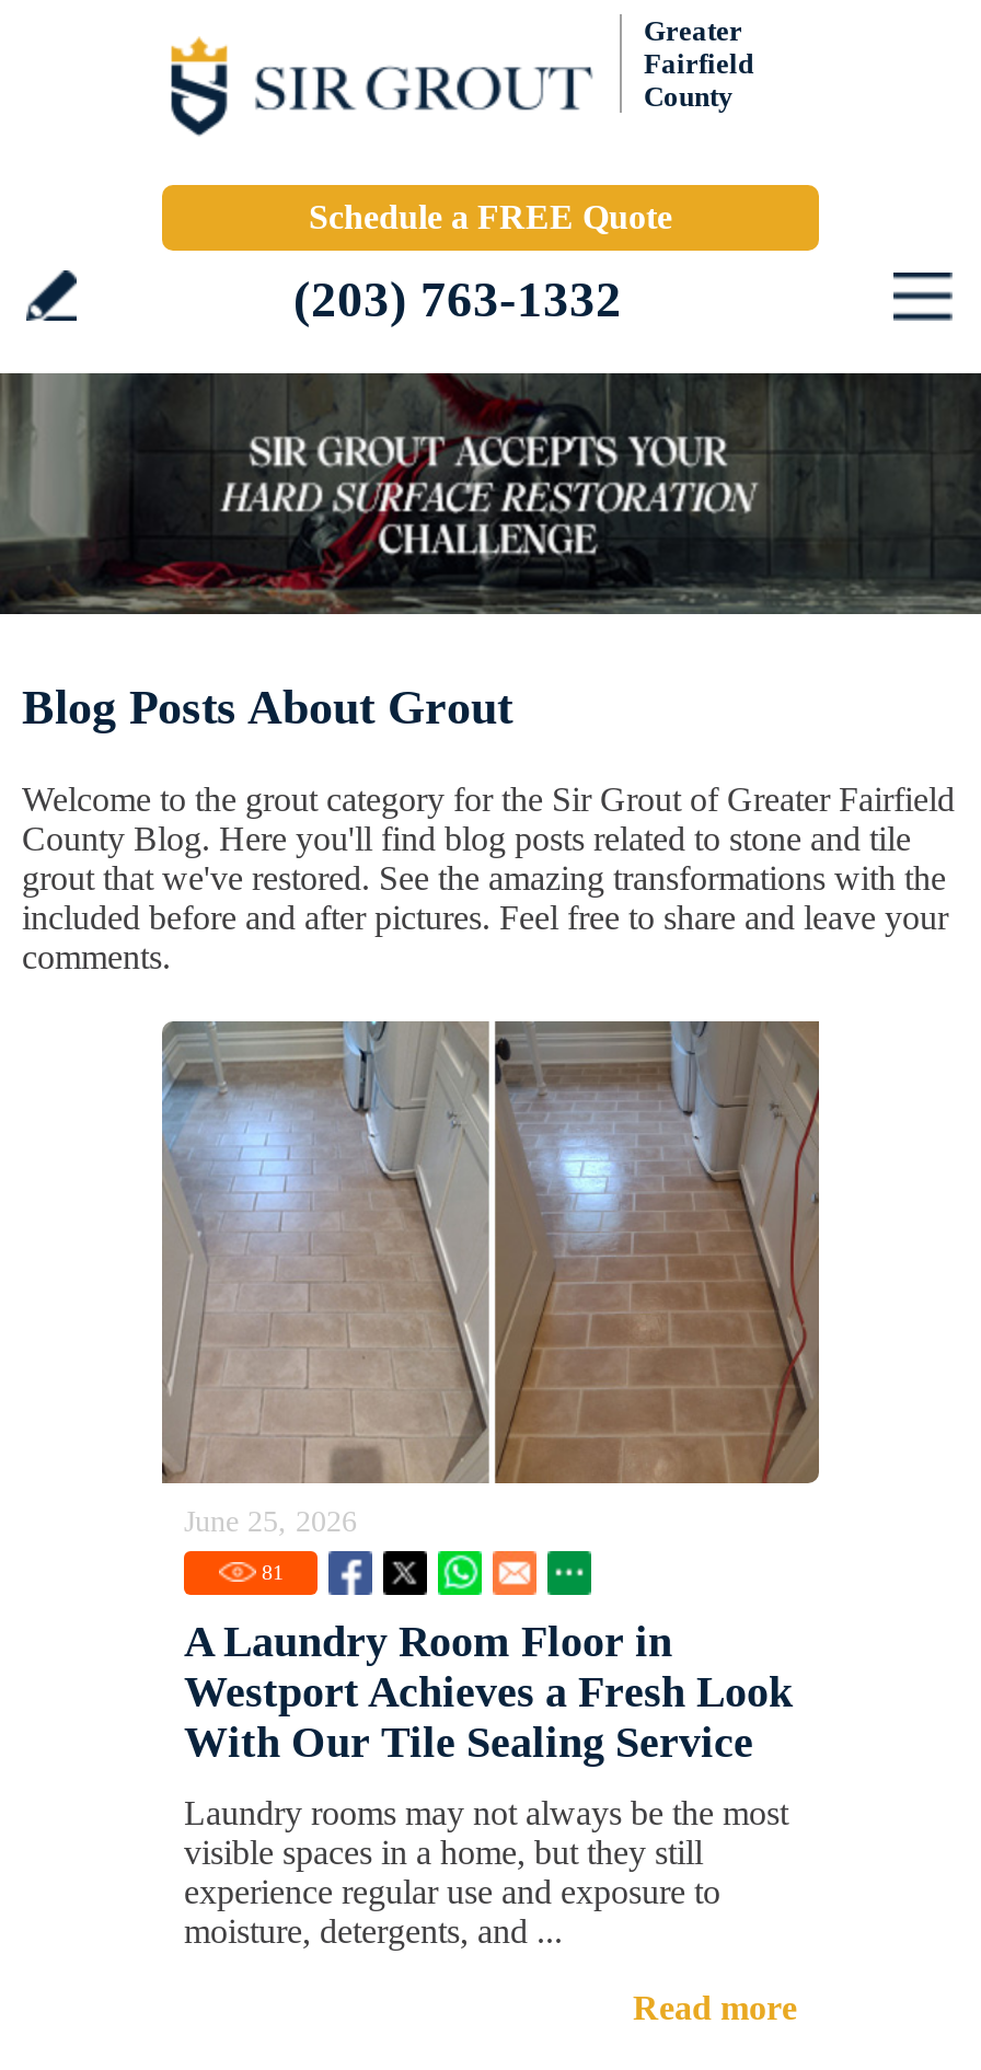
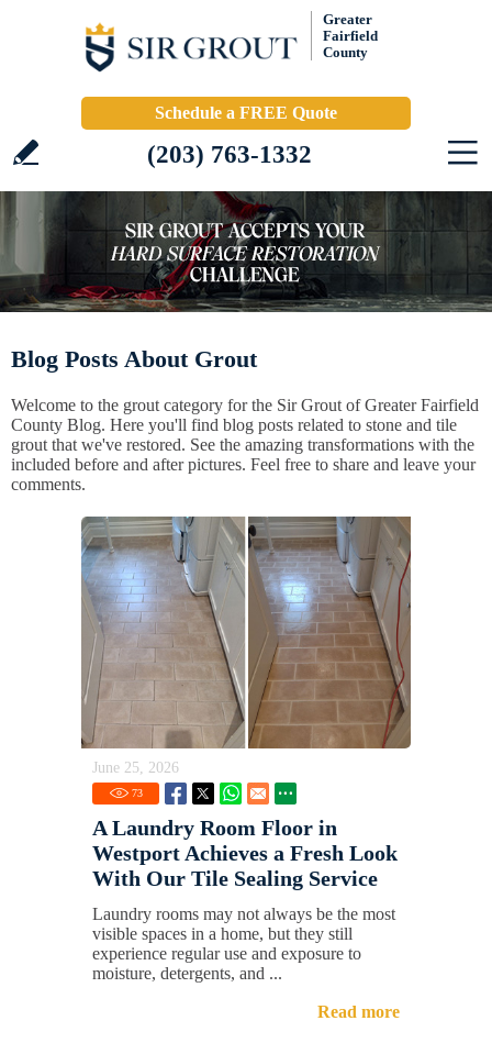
- 81
+ 73
